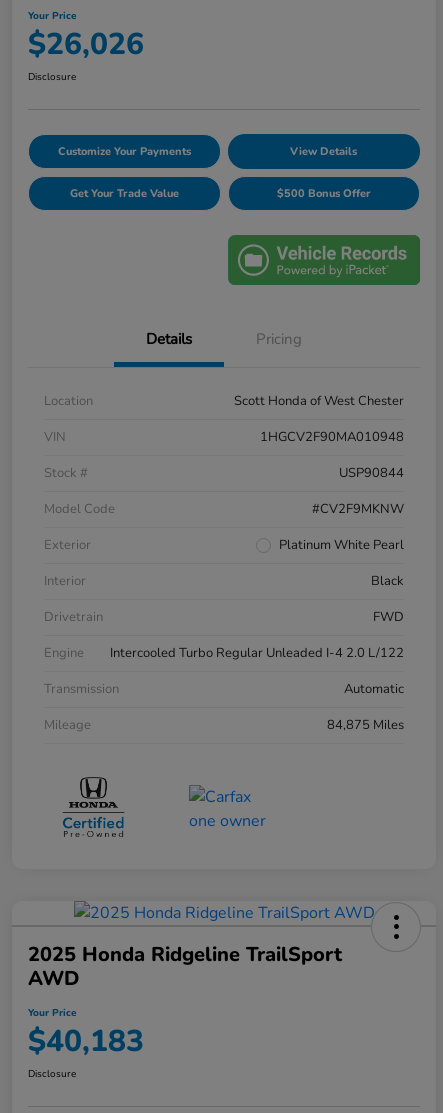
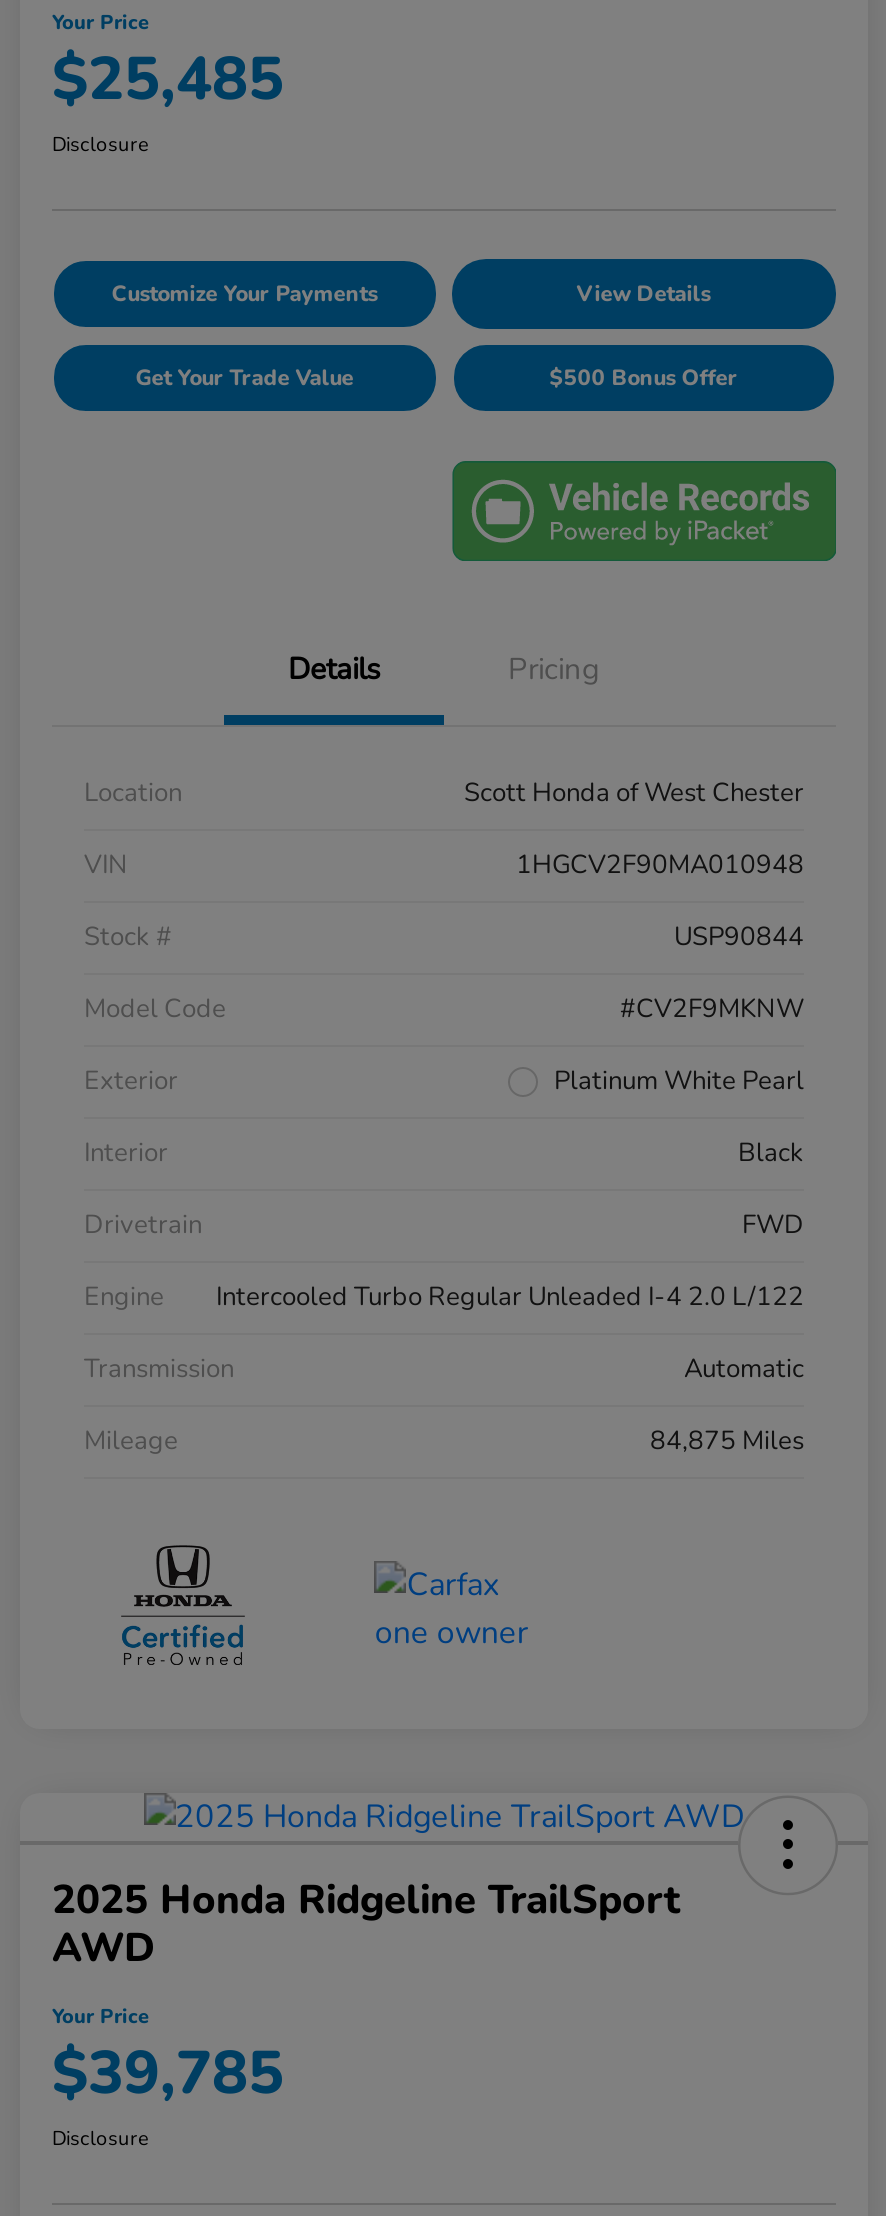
- $26,026
+ $25,485

- $40,183
+ $39,785
